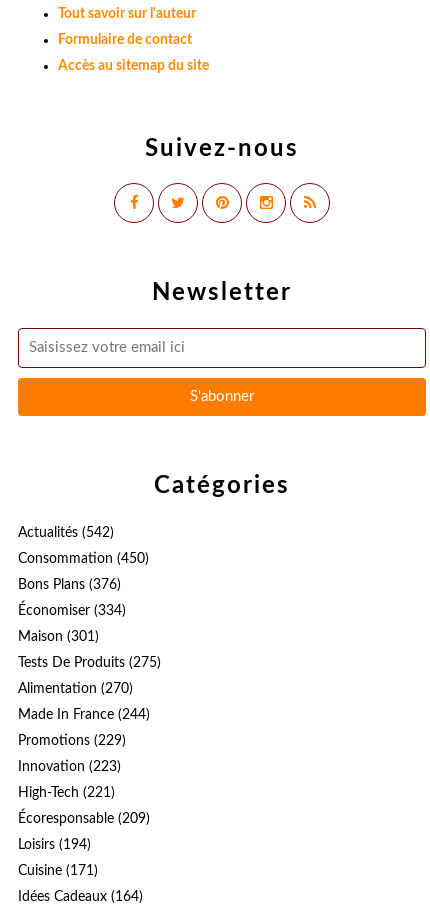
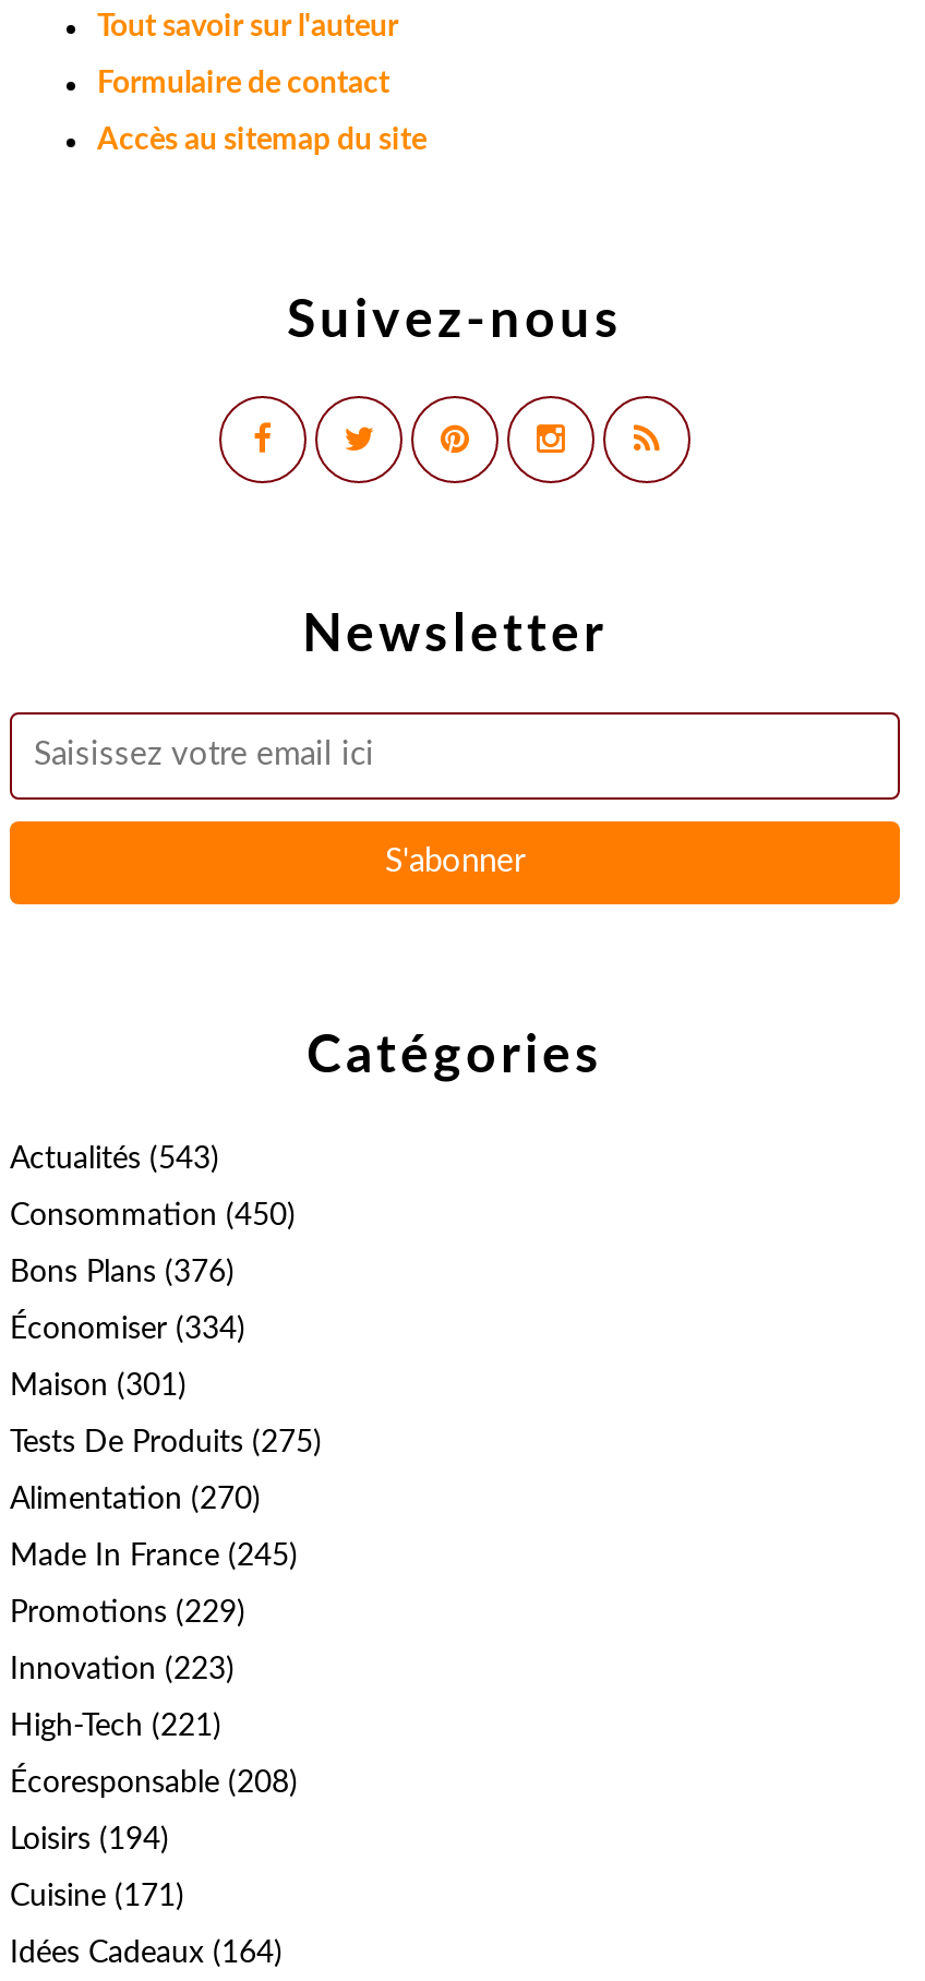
- Actualités (542)
+ Actualités (543)

- Made In France (244)
+ Made In France (245)

- Écoresponsable (209)
+ Écoresponsable (208)
